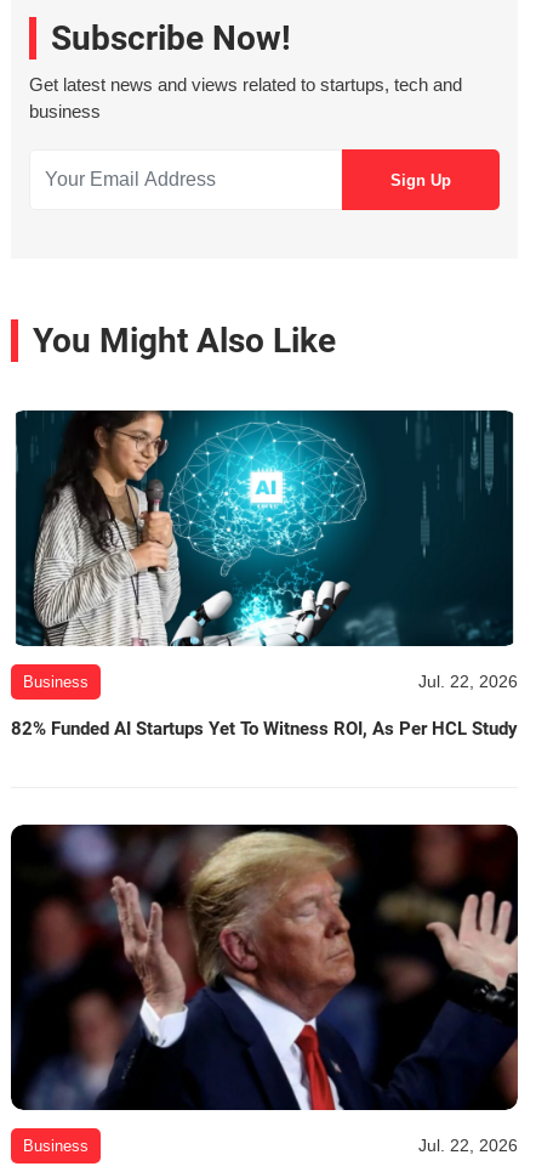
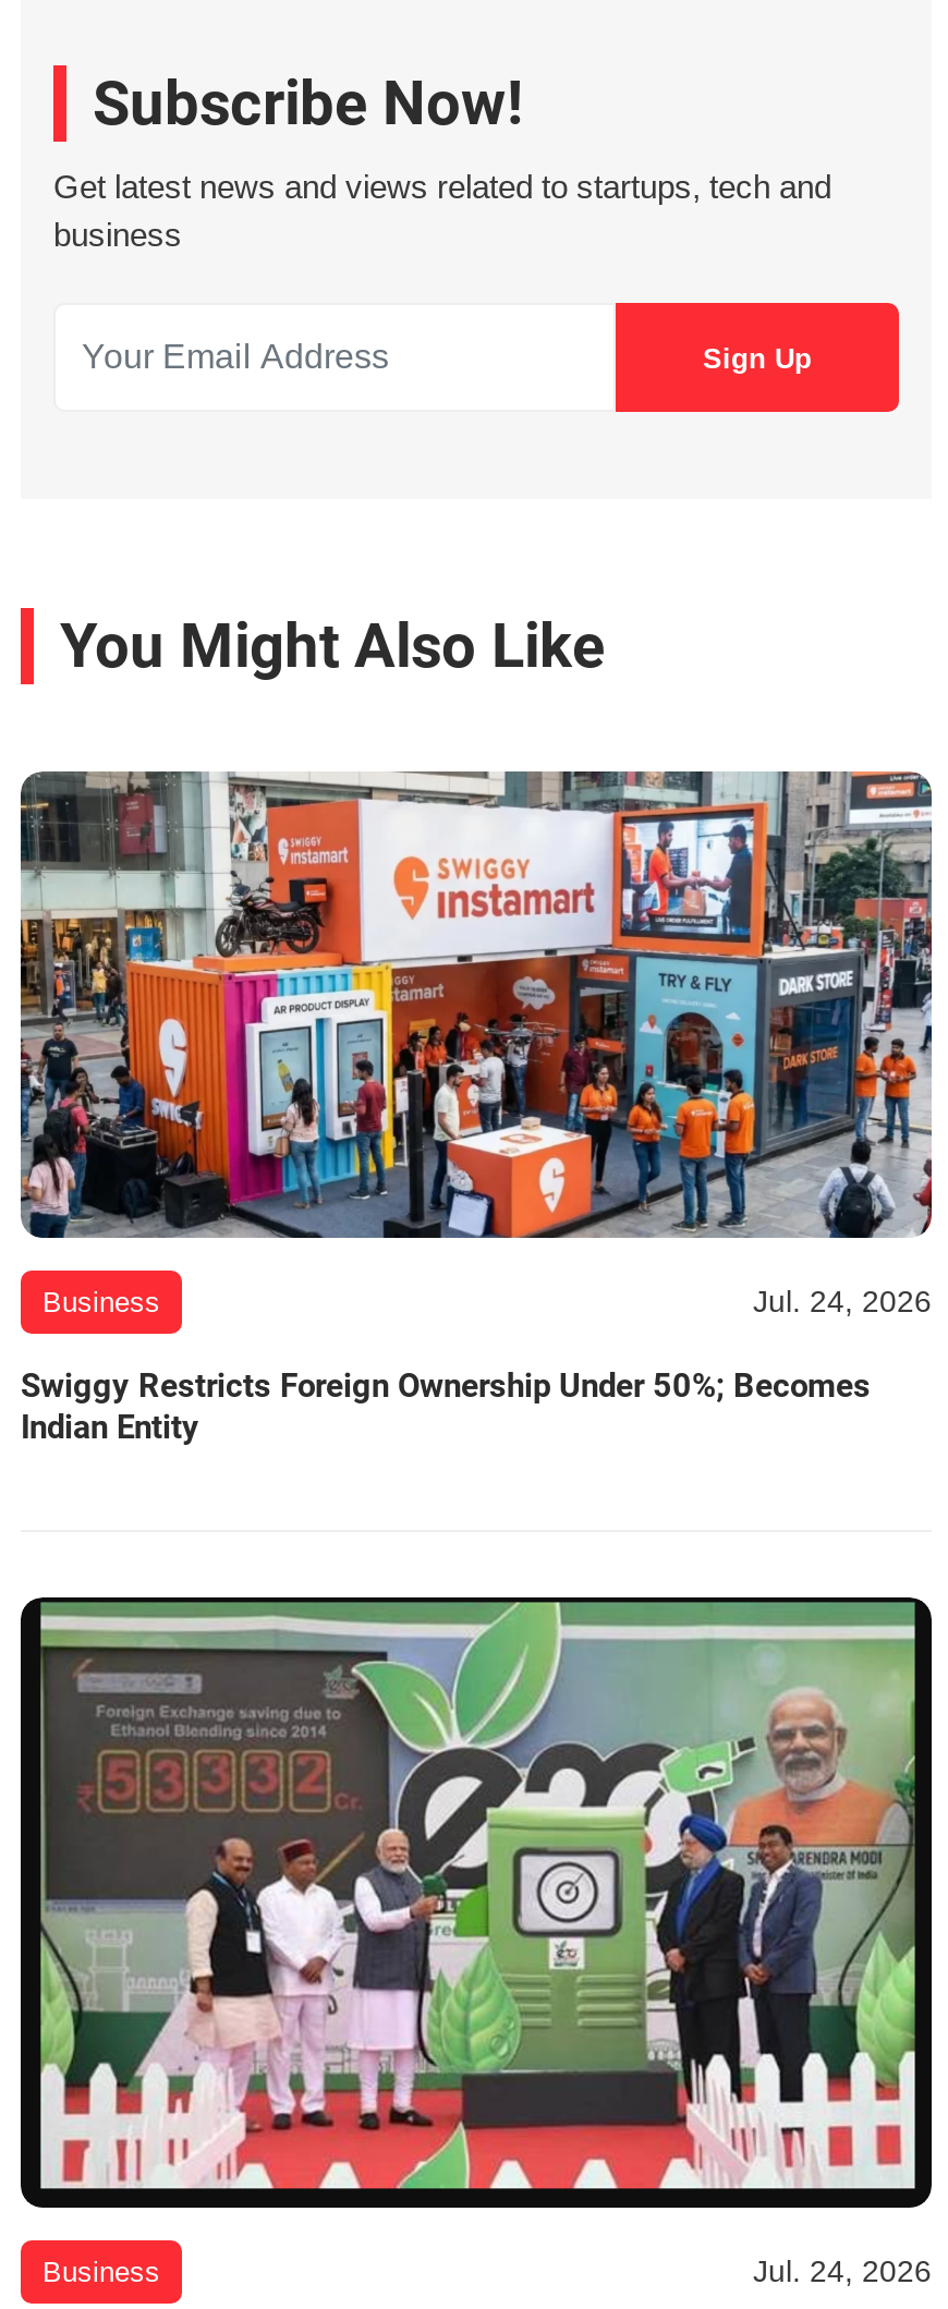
- [image]
- Jul. 22, 2026
+ [image]
+ Jul. 24, 2026

- 82% Funded AI Startups Yet To Witness ROI, As Per HCL Study
+ Swiggy Restricts Foreign Ownership Under 50%; Becomes
+ Indian Entity

- [image]
- Jul. 22, 2026
+ [image]
+ Jul. 24, 2026
